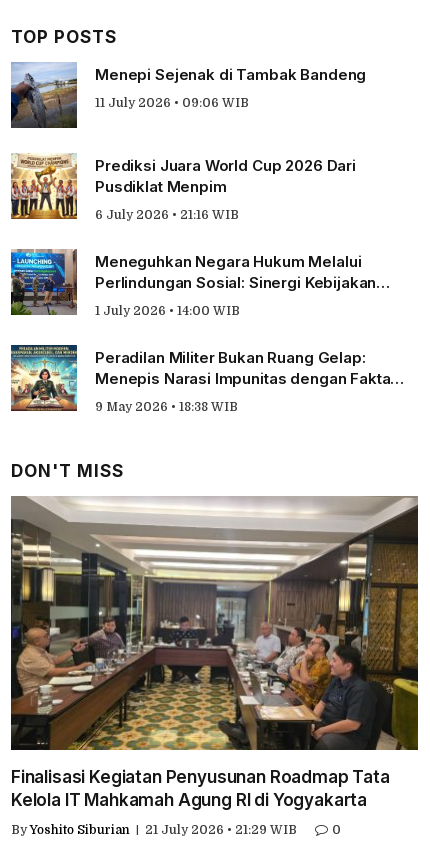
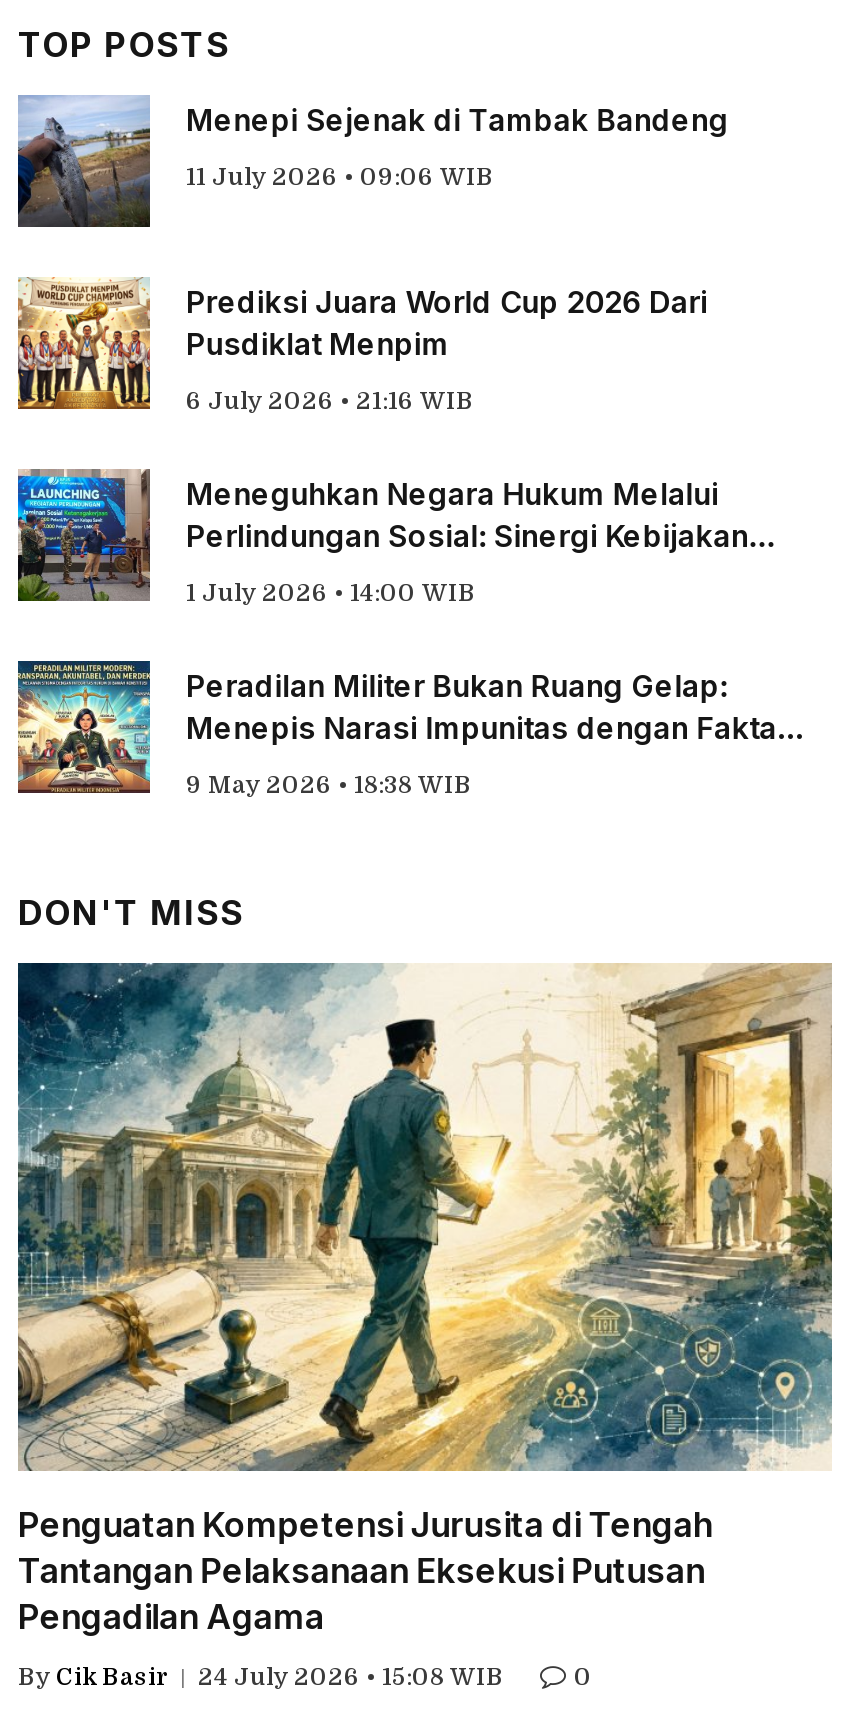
- [image]
- Finalisasi Kegiatan Penyusunan Roadmap Tata
- Kelola IT Mahkamah Agung RI di Yogyakarta
+ [image]
+ Penguatan Kompetensi Jurusita di Tengah
+ Tantangan Pelaksanaan Eksekusi Putusan
+ Pengadilan Agama

- By Yoshito Siburian
- 21 July 2026 • 21:29 WIB
+ By Cik Basir
+ 24 July 2026 • 15:08 WIB
